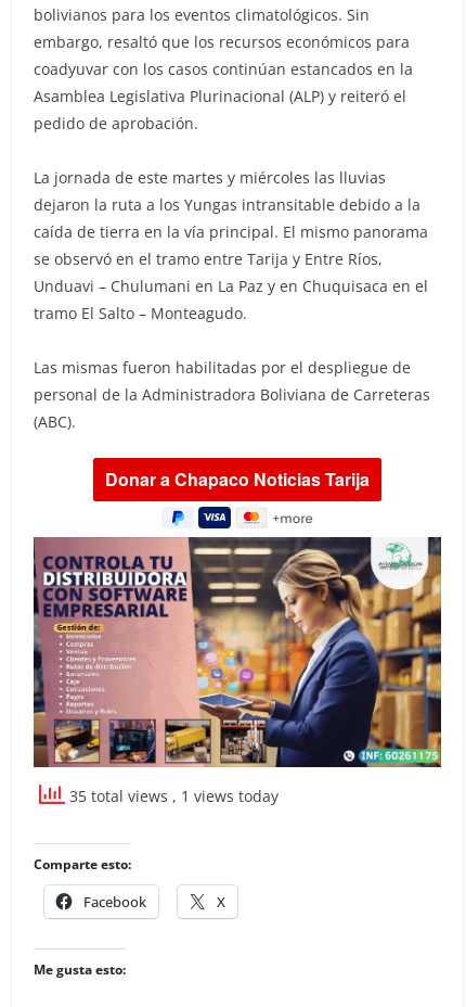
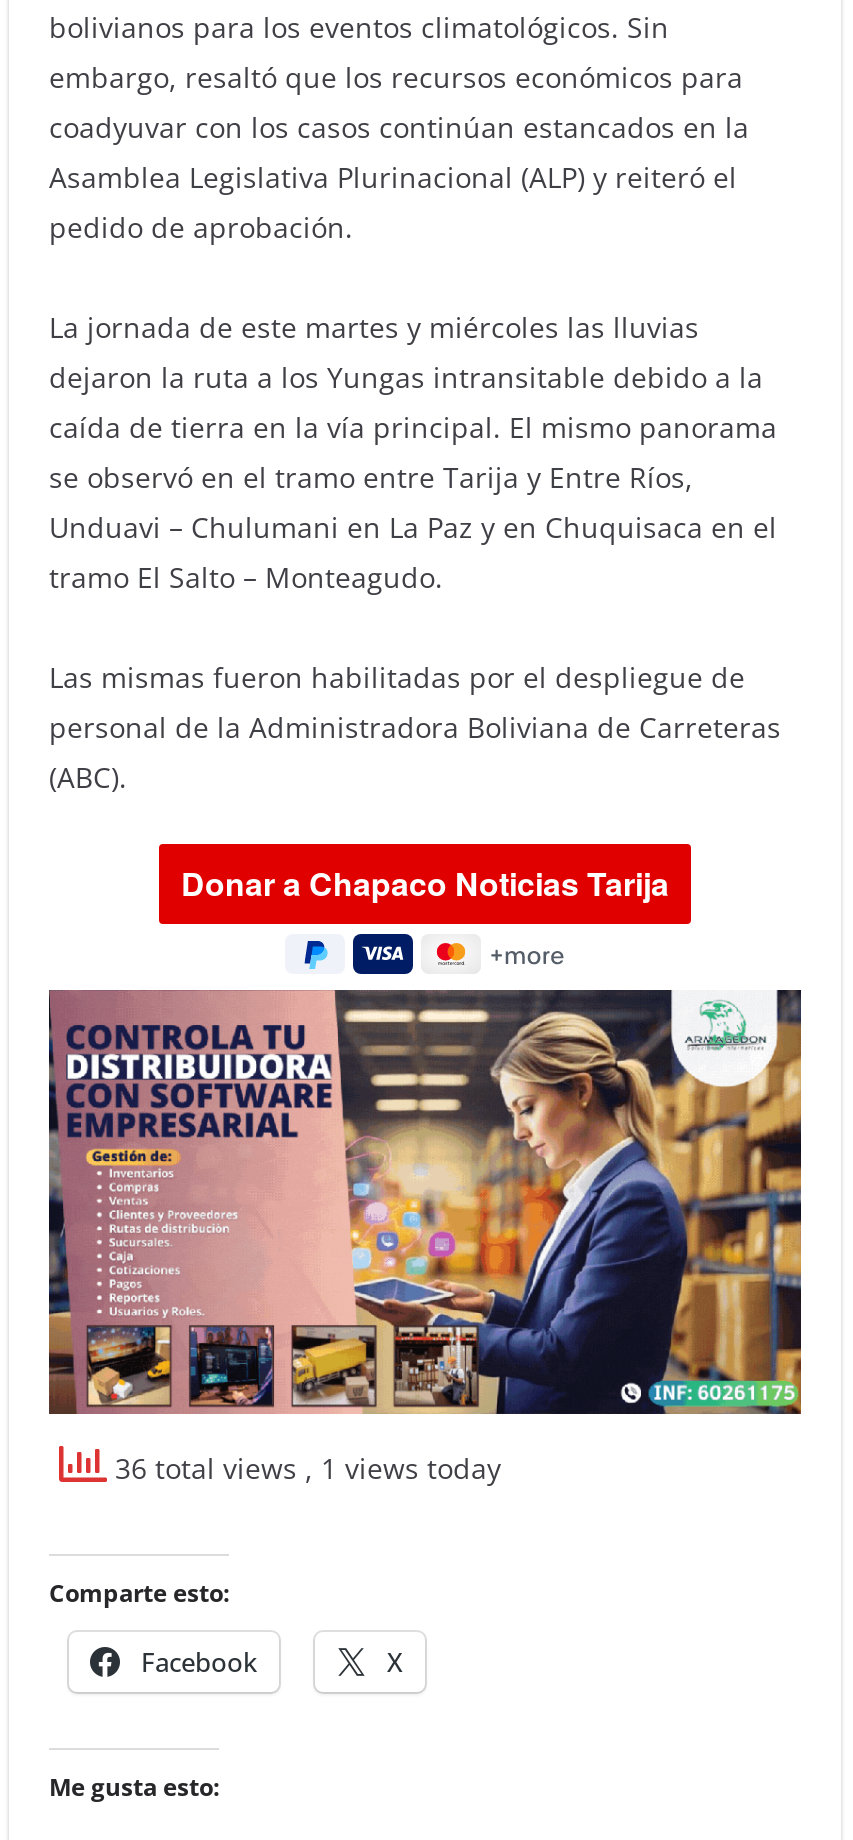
- 35 total views, 1 views today
+ 36 total views, 1 views today
